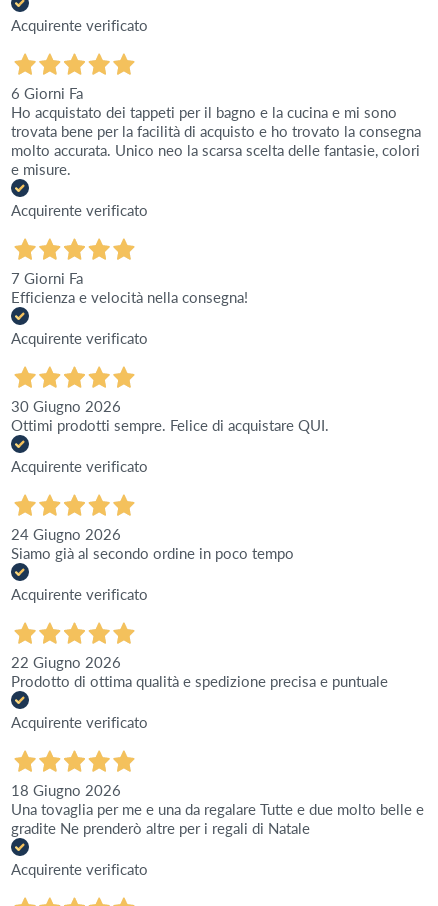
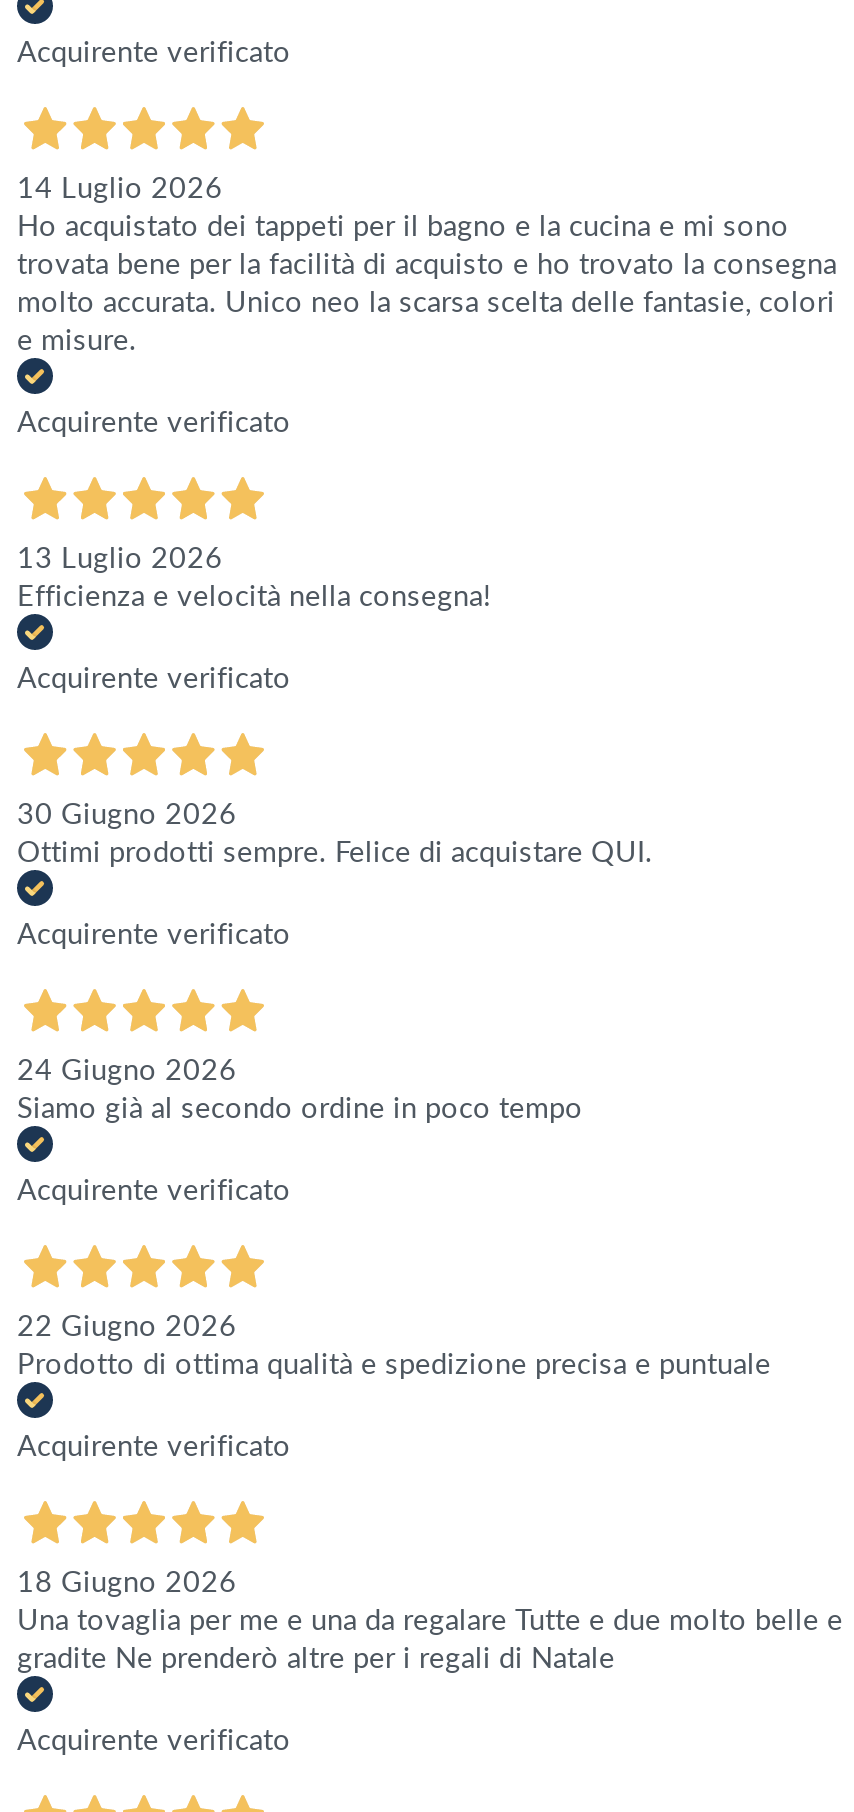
- 6 Giorni Fa
+ 14 Luglio 2026

- 7 Giorni Fa
+ 13 Luglio 2026
